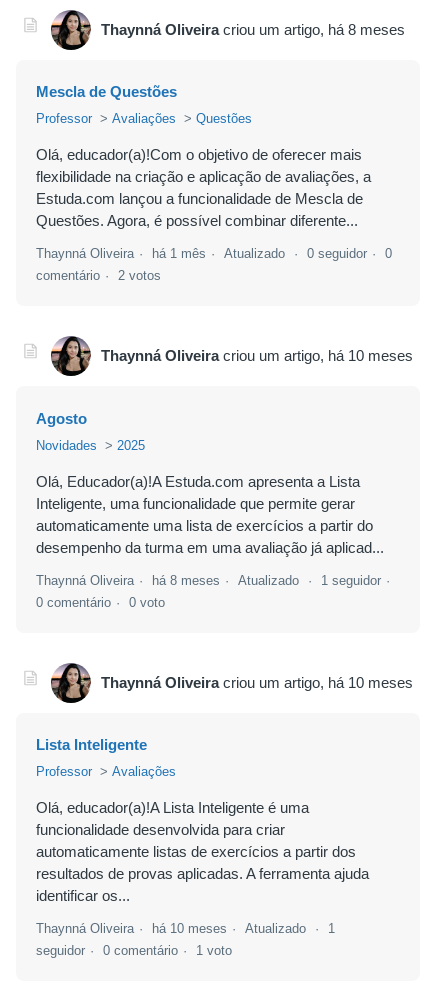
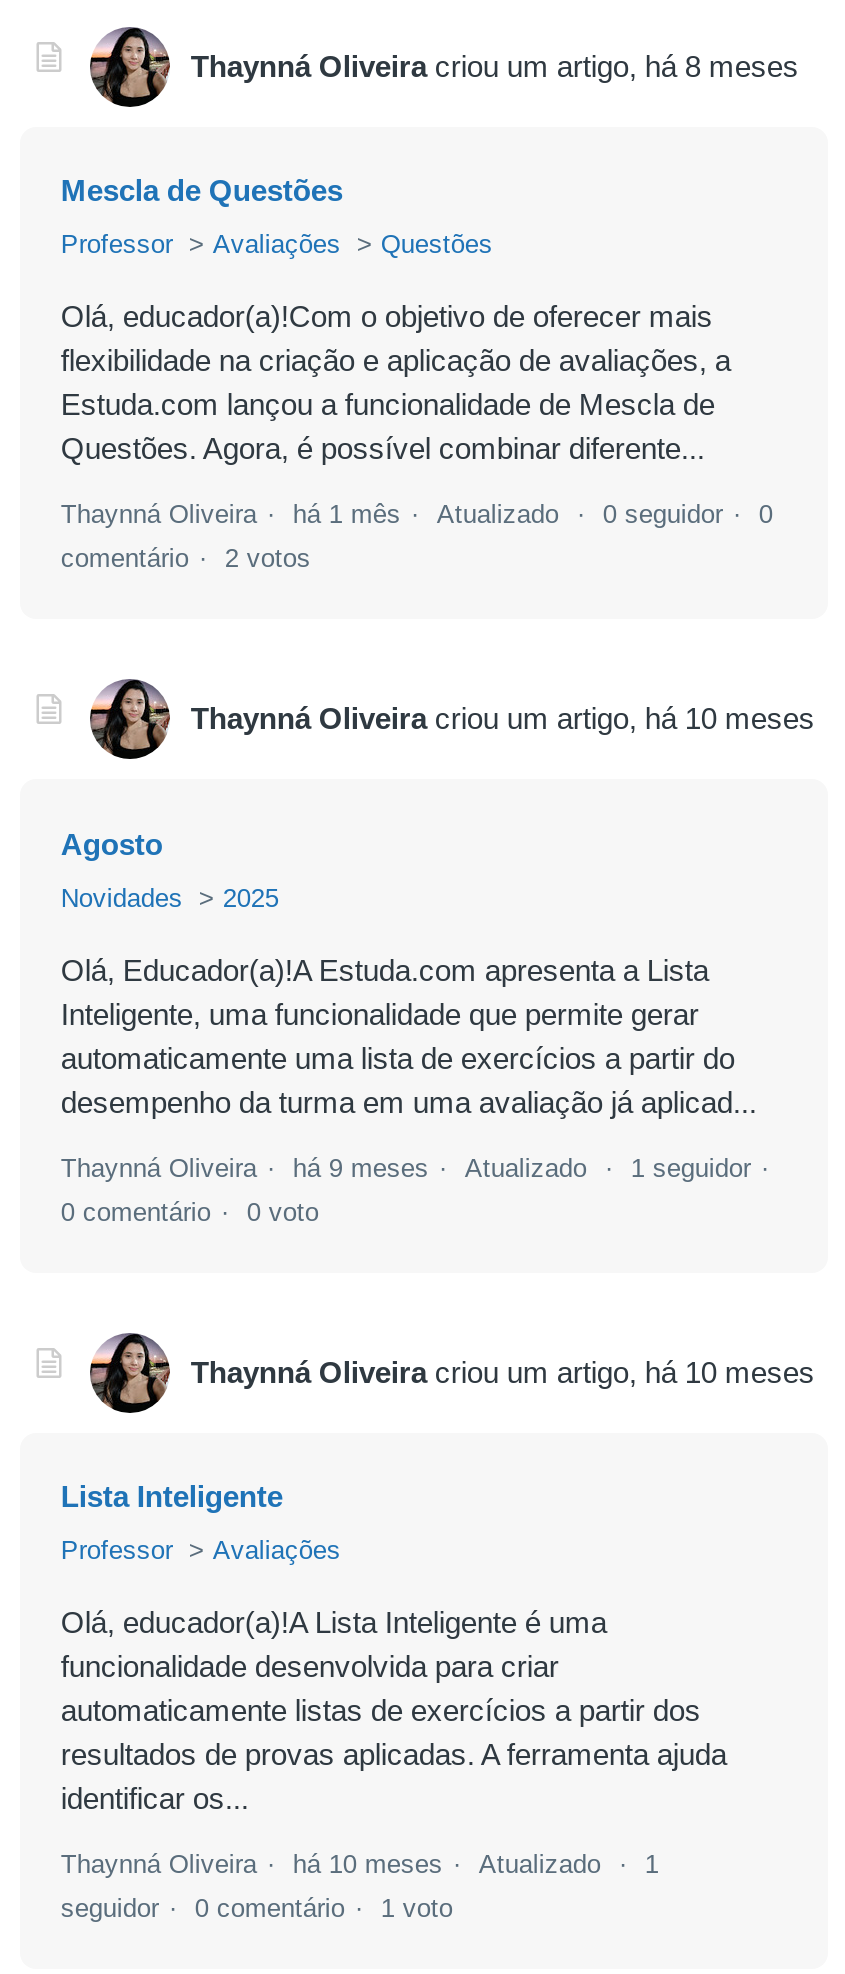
- Thaynná Oliveira há 8 meses Atualizado 1 seguidor
+ Thaynná Oliveira há 9 meses Atualizado 1 seguidor
